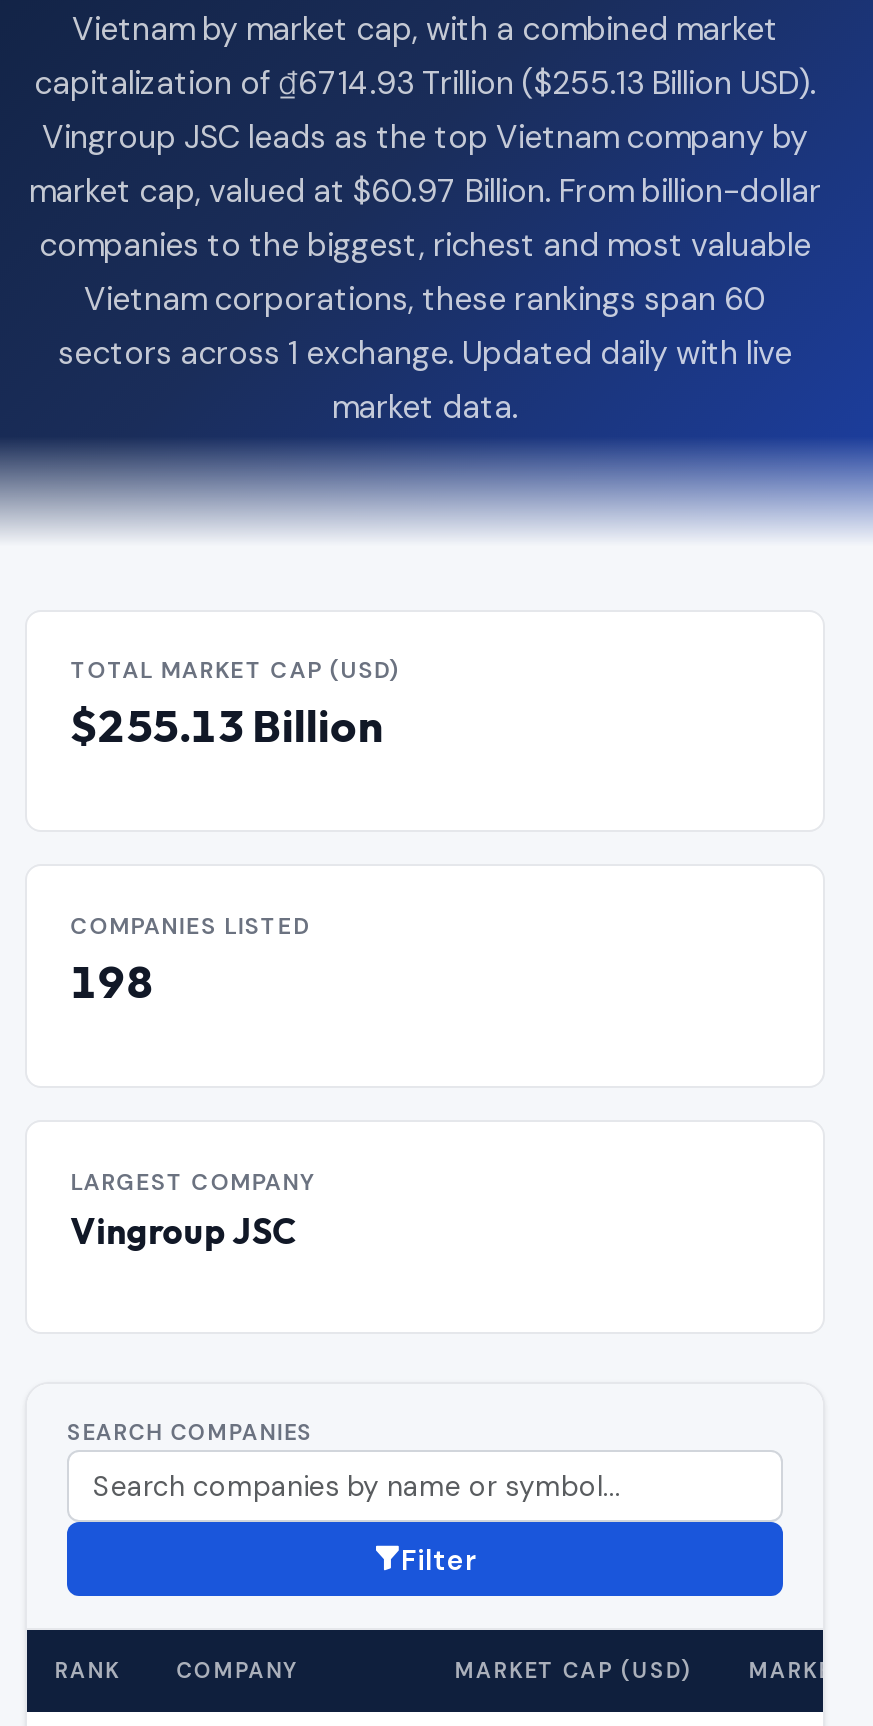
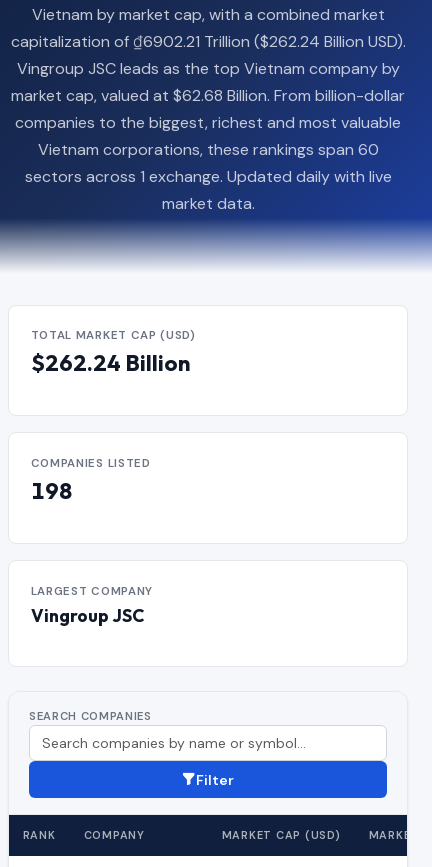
- capitalization of ₫6714.93 Trillion ($255.13 Billion USD).
+ capitalization of ₫6902.21 Trillion ($262.24 Billion USD).

- market cap, valued at $60.97 Billion. From billion-dollar
+ market cap, valued at $62.68 Billion. From billion-dollar

- $255.13 Billion
+ $262.24 Billion
